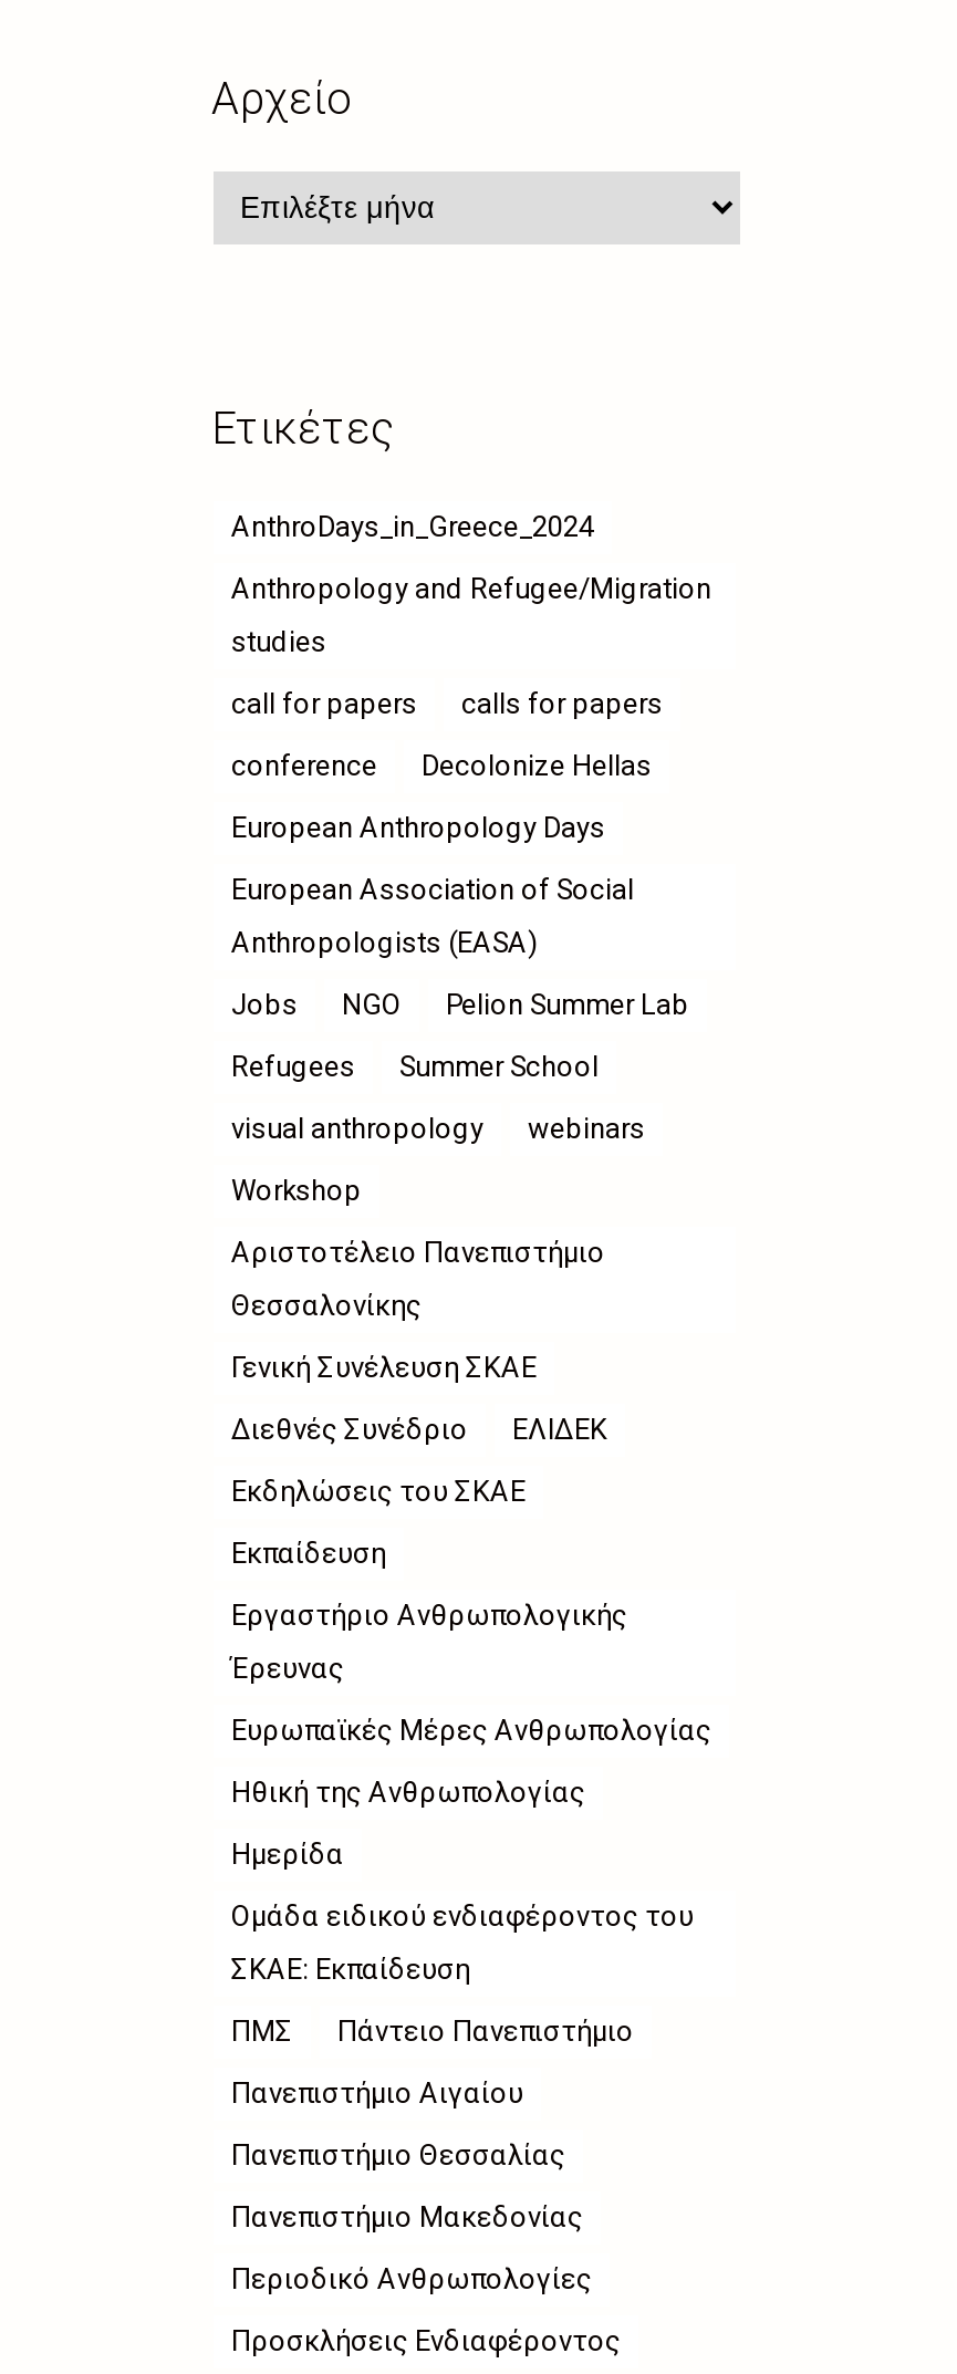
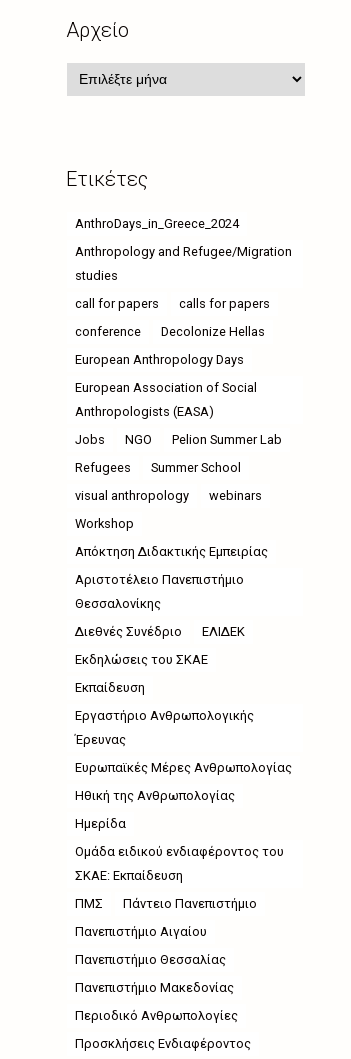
+ Απόκτηση Διδακτικής Εμπειρίας

moved down: Αριστοτέλειο Πανεπιστήμιο | Θεσσαλονίκης

- Γενική Συνέλευση ΣΚΑΕ
